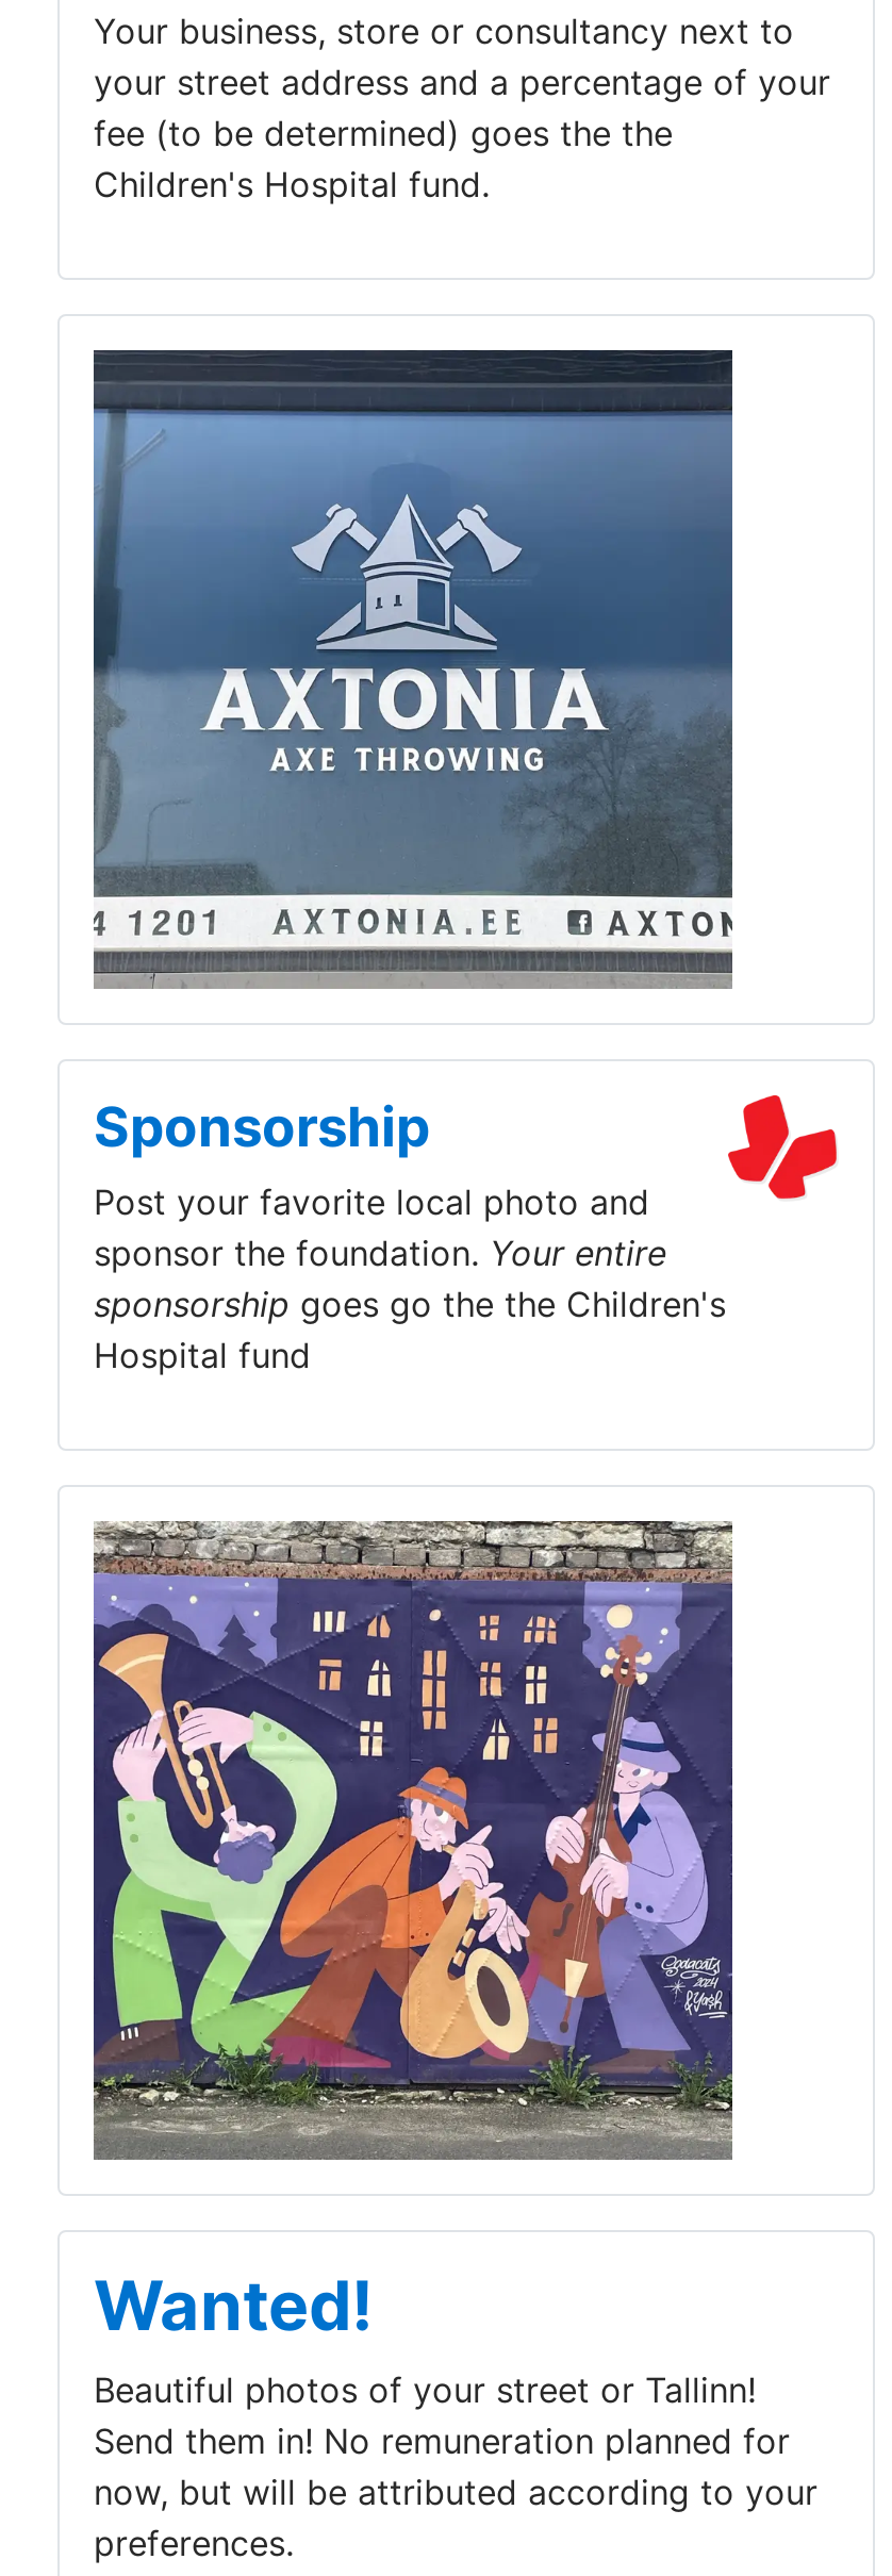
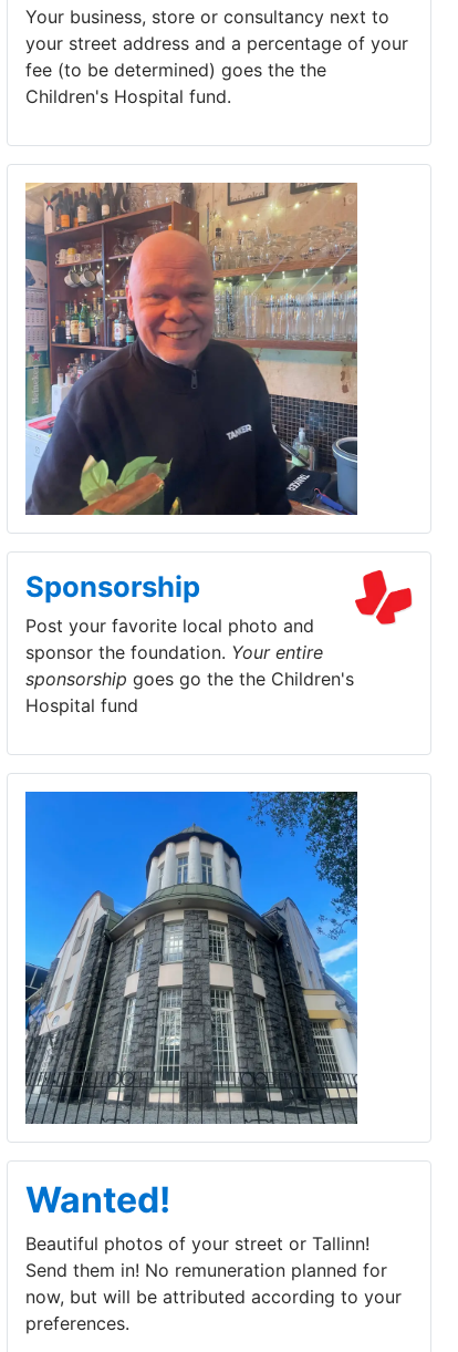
- [image]
+ [image]

- [image]
+ [image]
